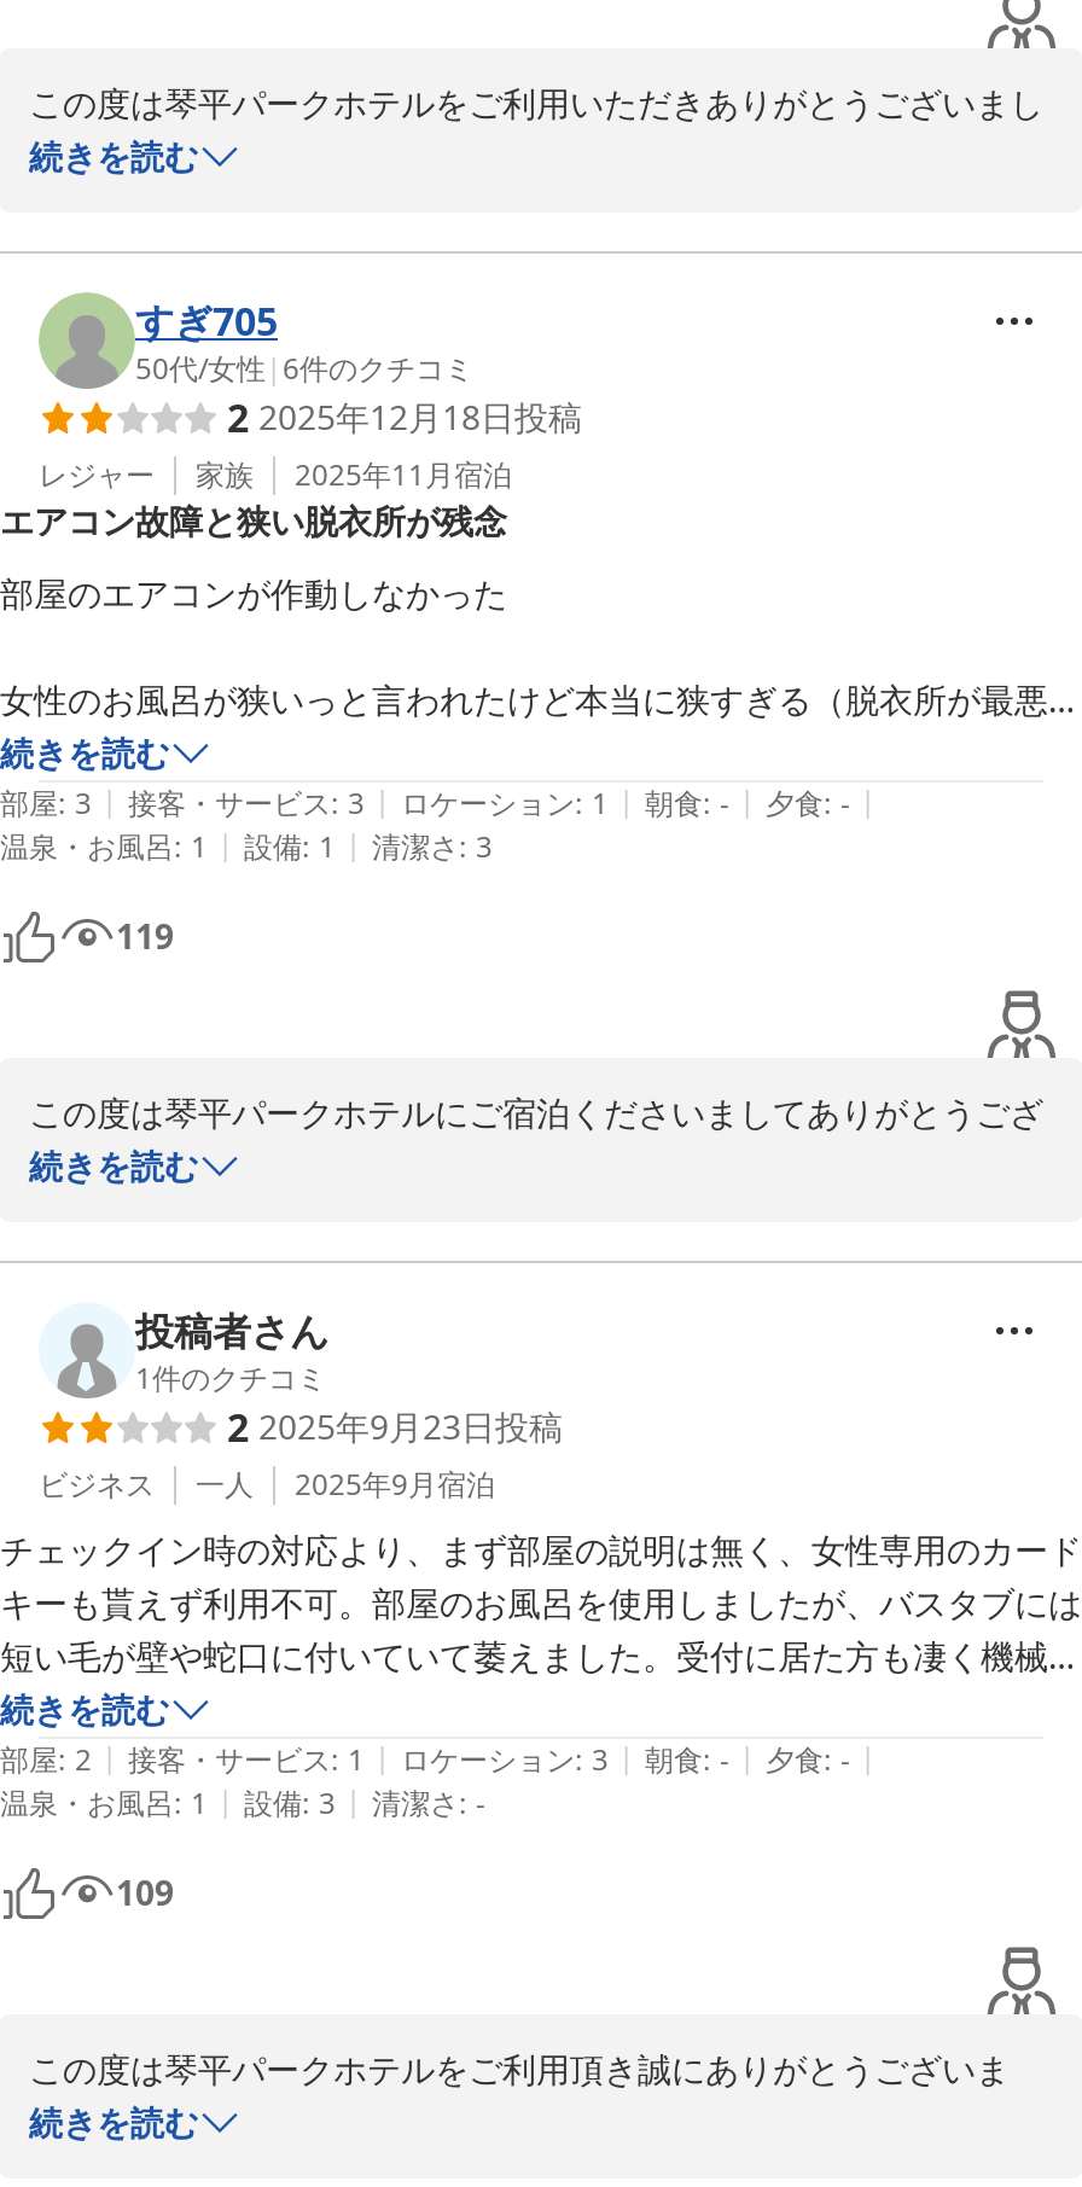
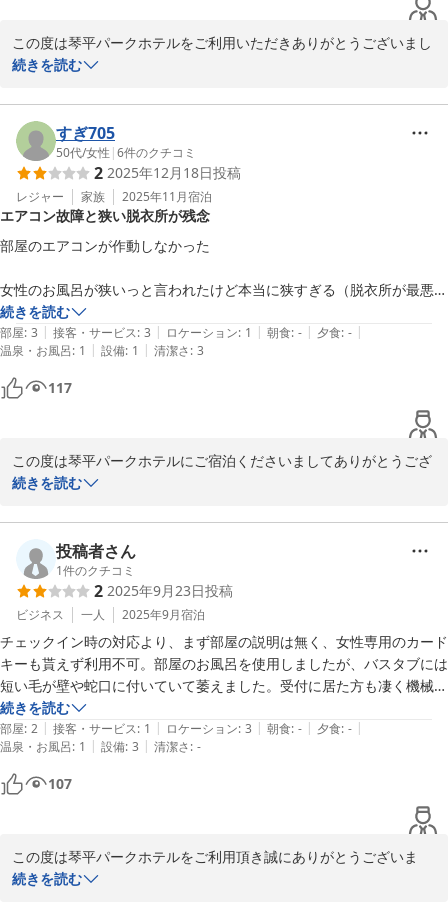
- 119
+ 117

- 109
+ 107
